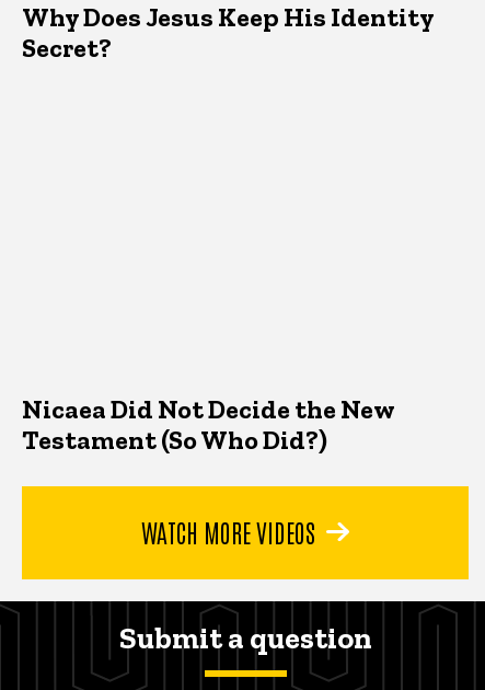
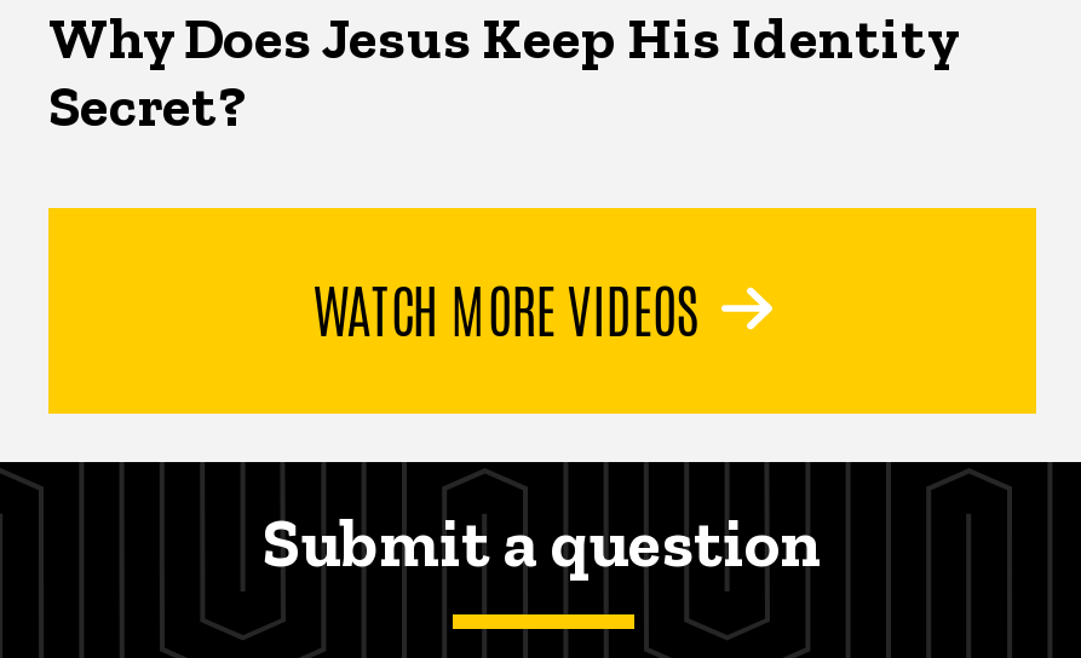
- Nicaea Did Not Decide the New
- Testament (So Who Did?)
